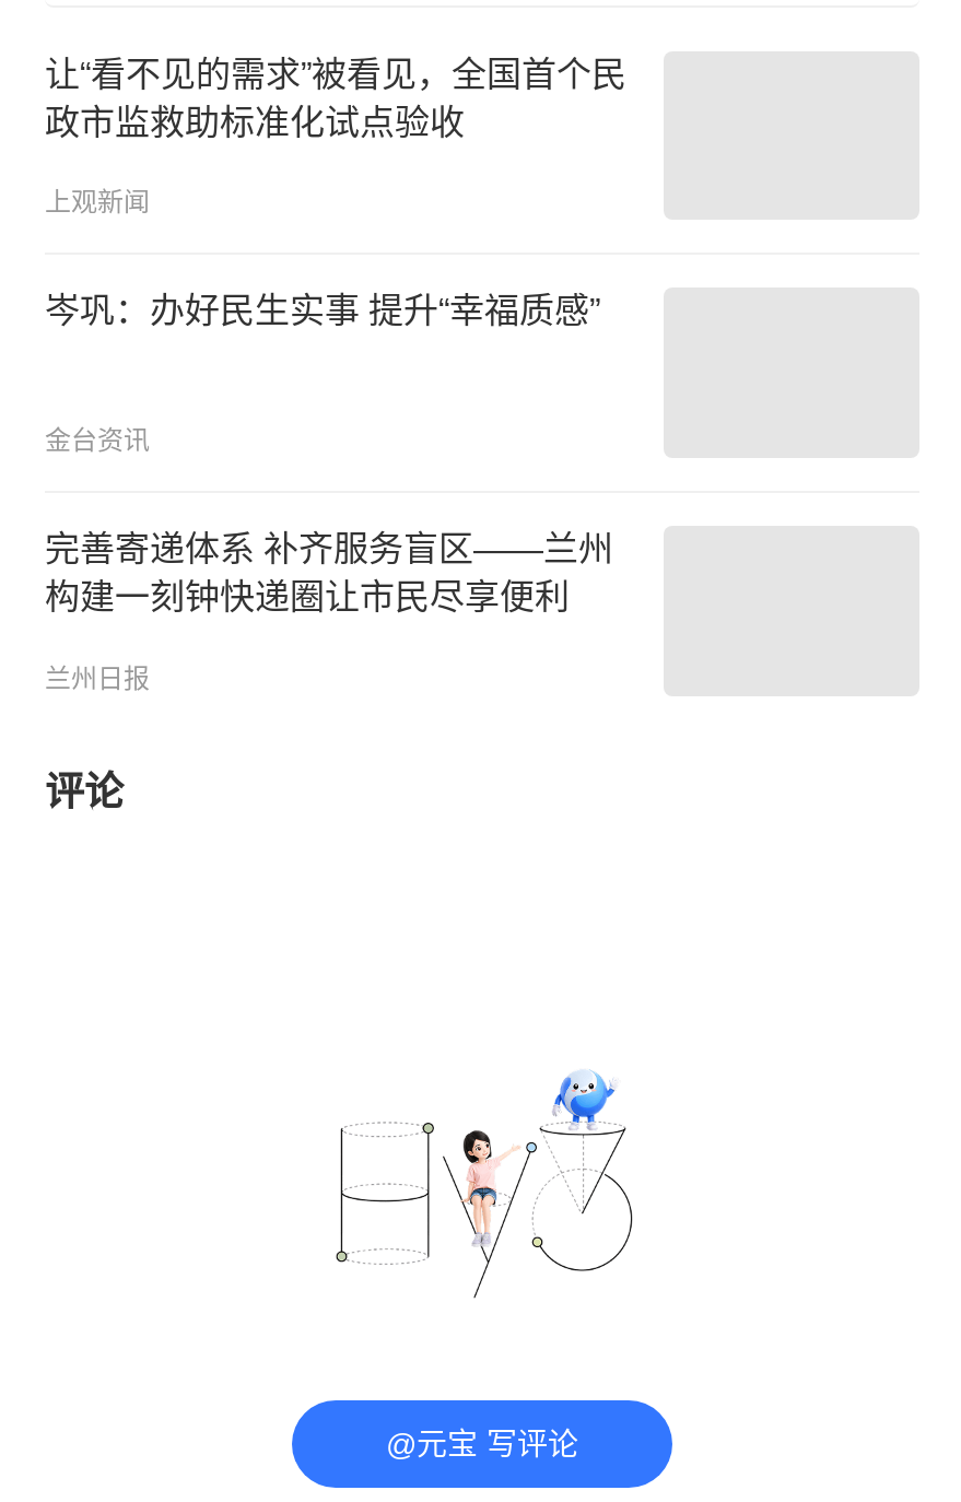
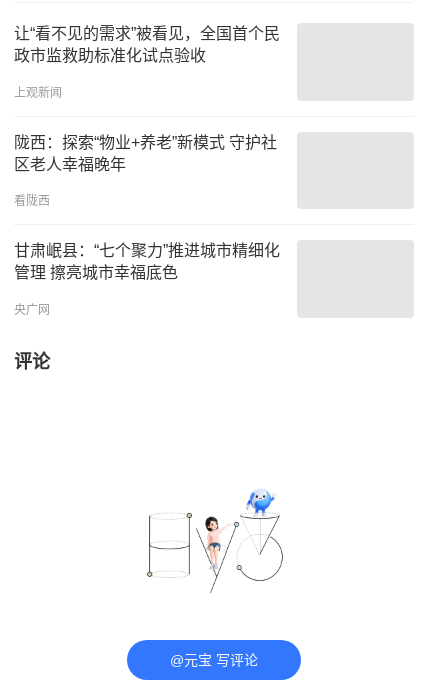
- 岑巩：办好民生实事 提升“幸福质感”
+ 陇西：探索“物业+养老”新模式 守护社
+ 区老人幸福晚年

- 金台资讯
+ 看陇西

- 完善寄递体系 补齐服务盲区——兰州
- 构建一刻钟快递圈让市民尽享便利
+ 甘肃岷县：“七个聚力”推进城市精细化
+ 管理 擦亮城市幸福底色

- 兰州日报
+ 央广网
